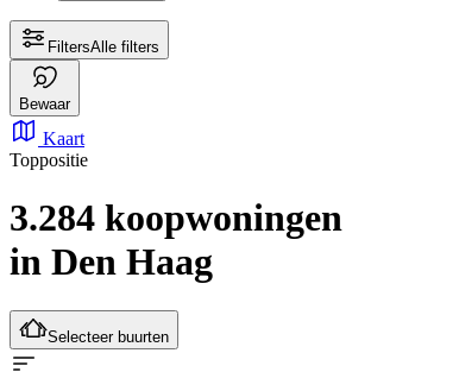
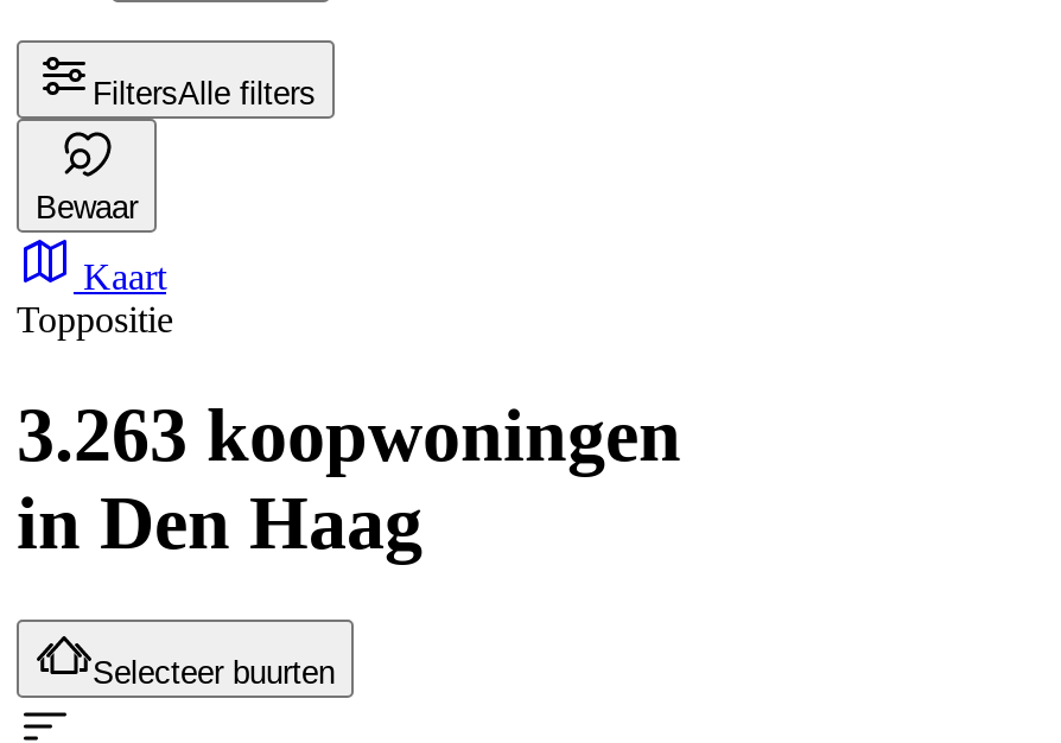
- 3.284 koopwoningen
+ 3.263 koopwoningen
